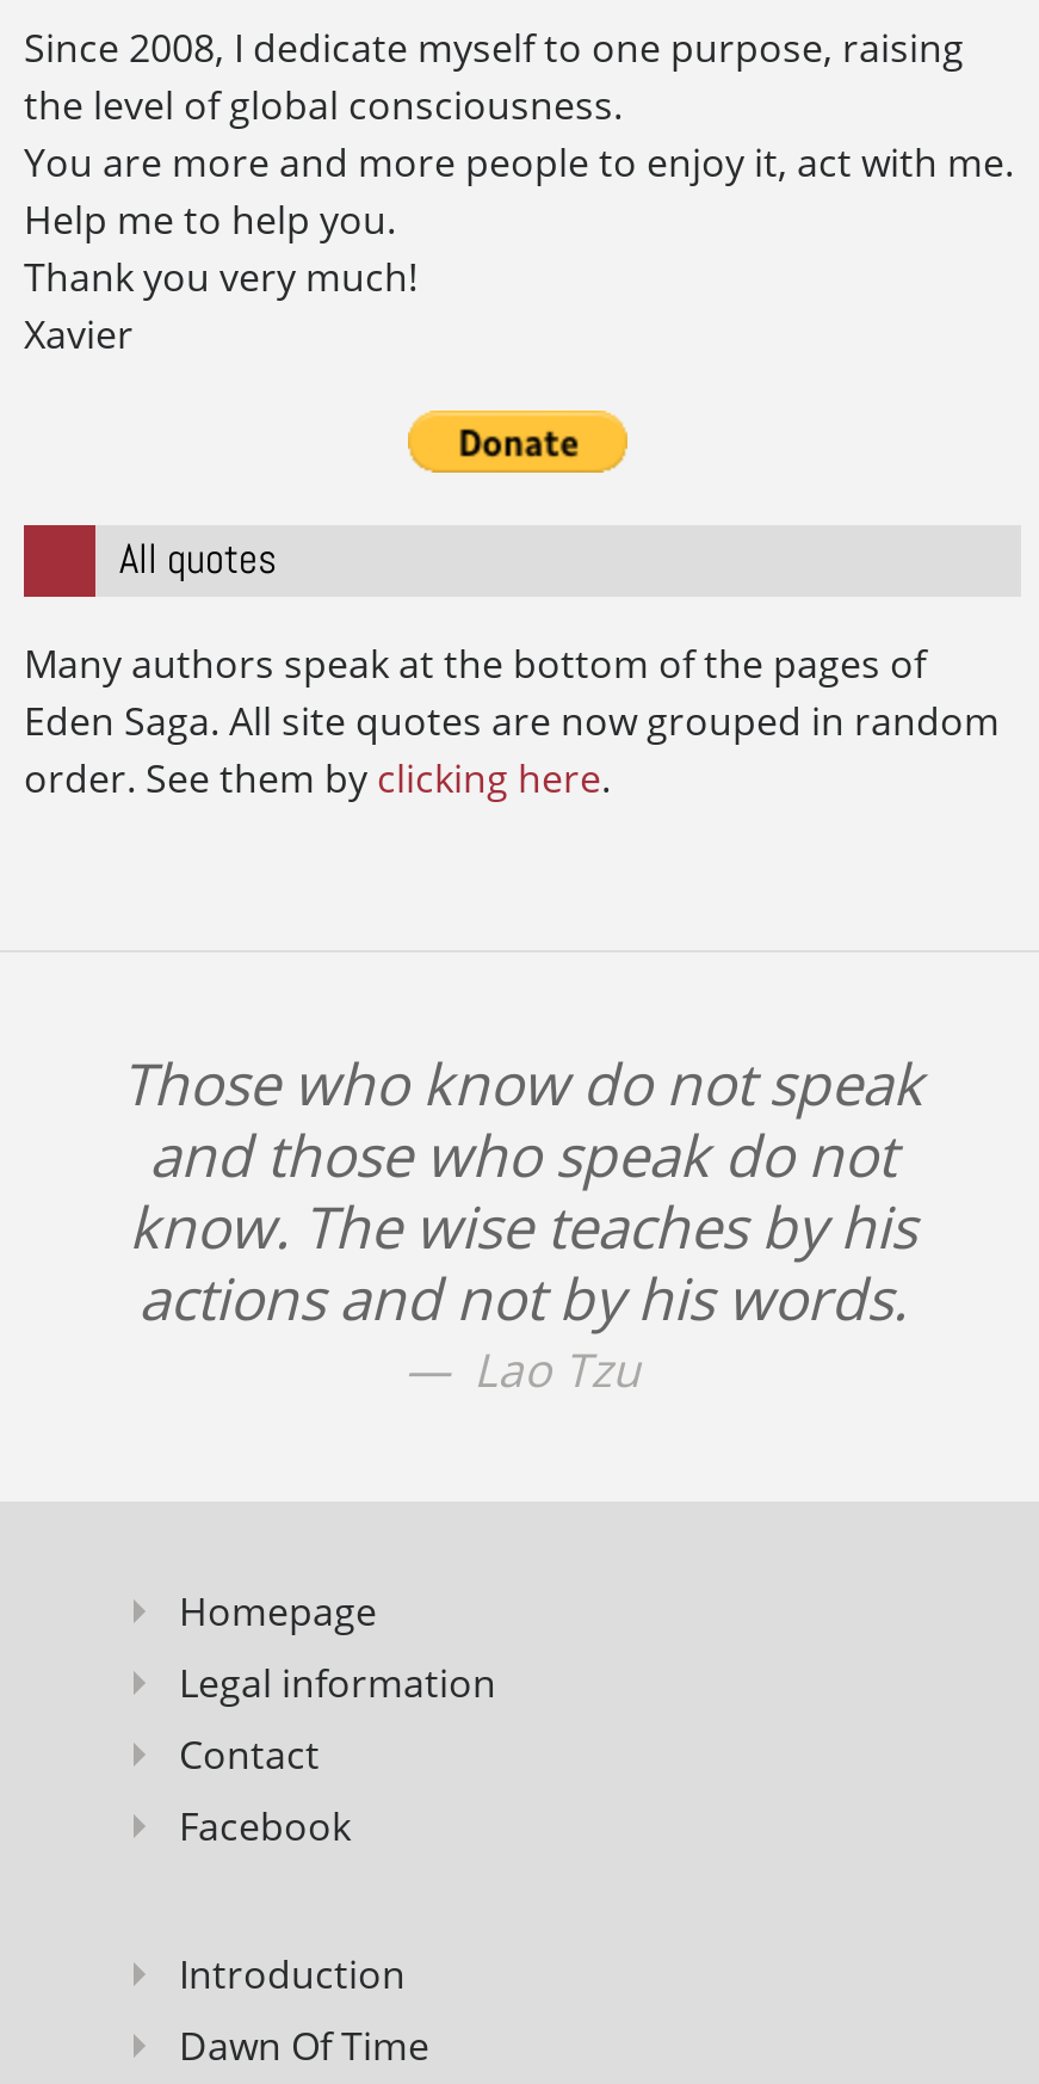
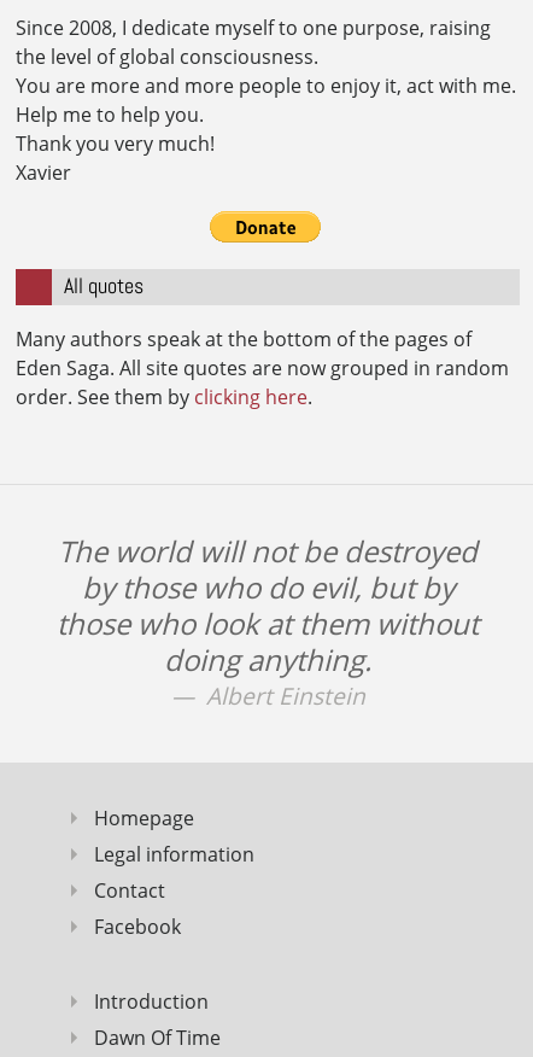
- Those who know do not speak
- and those who speak do not
- know. The wise teaches by his
- actions and not by his words.
- Lao Tzu
+ The world will not be destroyed
+ by those who do evil, but by
+ those who look at them without
+ doing anything.
+ Albert Einstein
